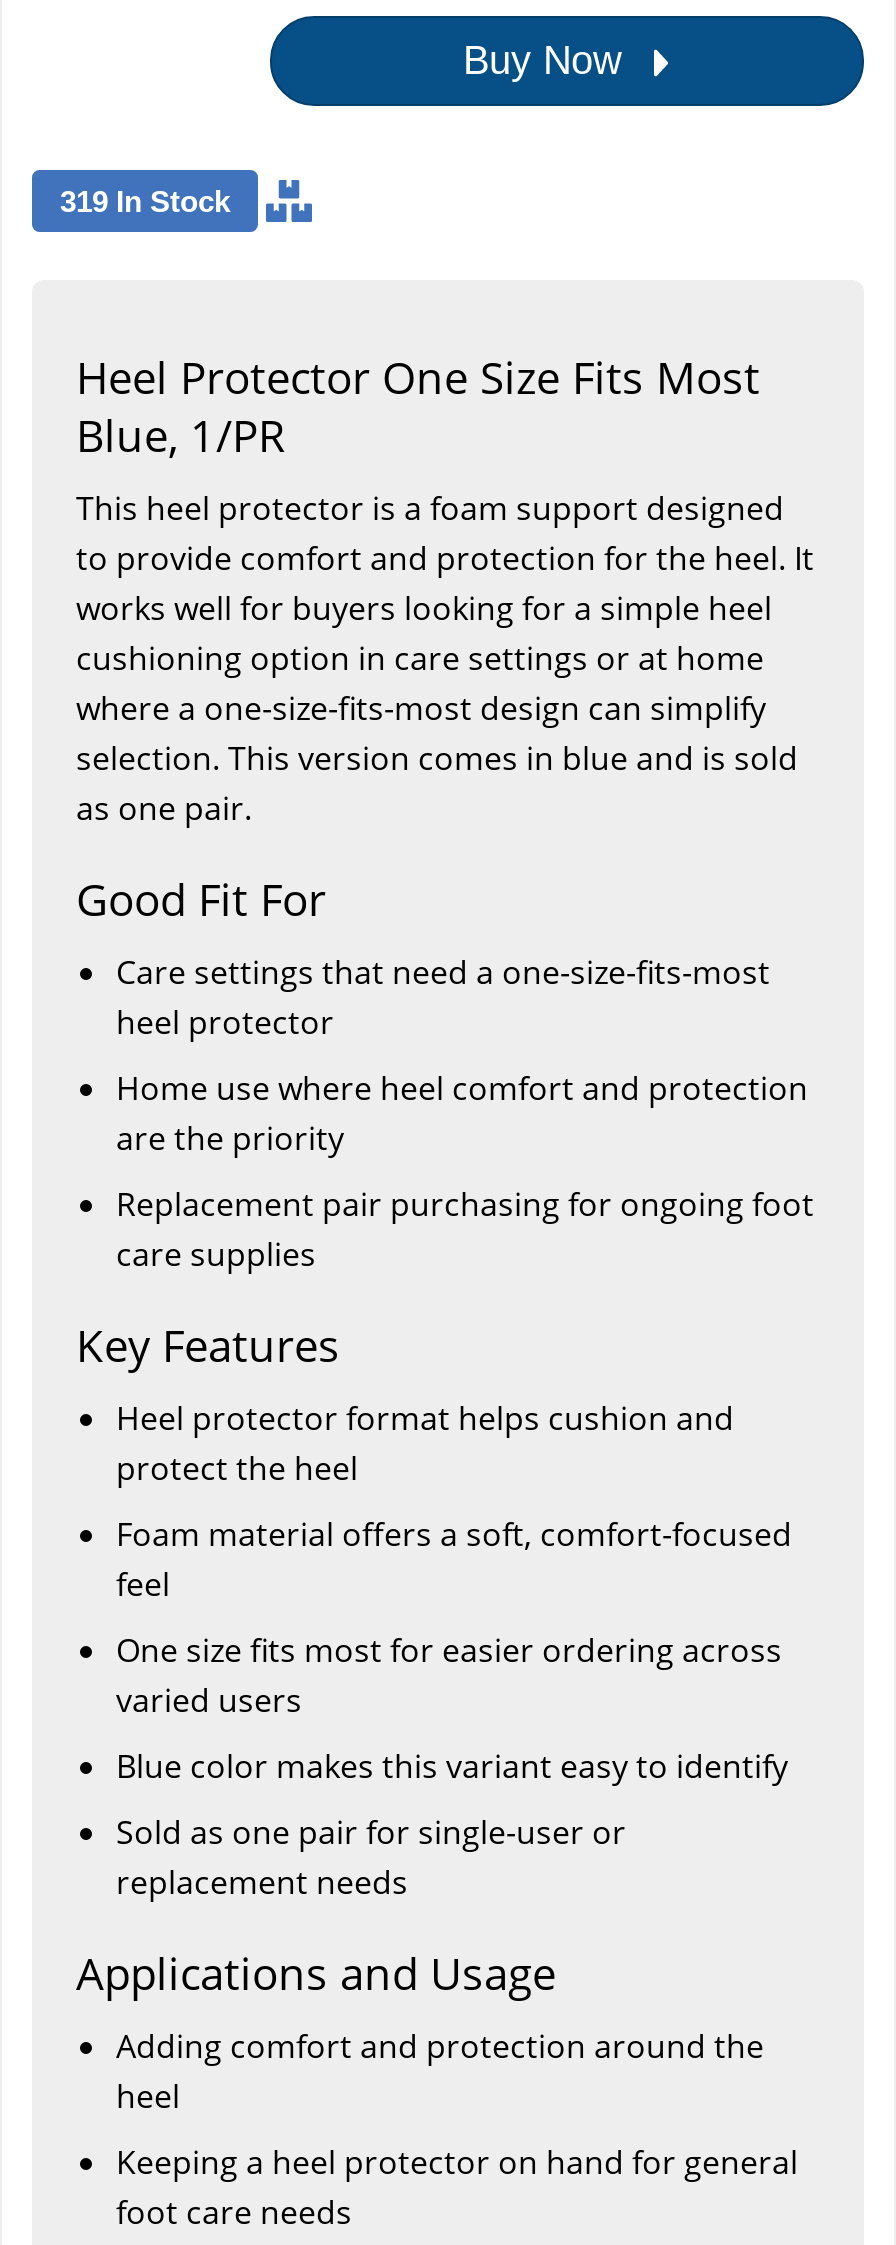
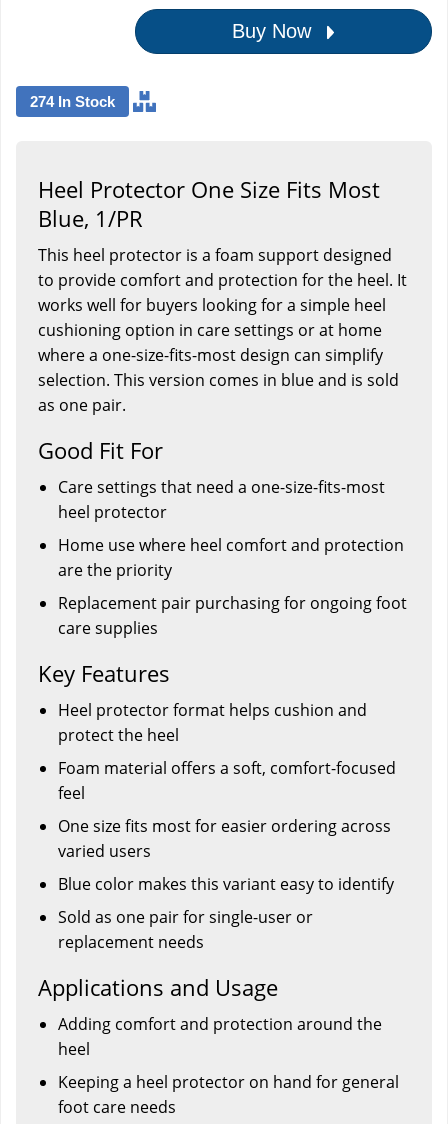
- 319 In Stock
+ 274 In Stock
